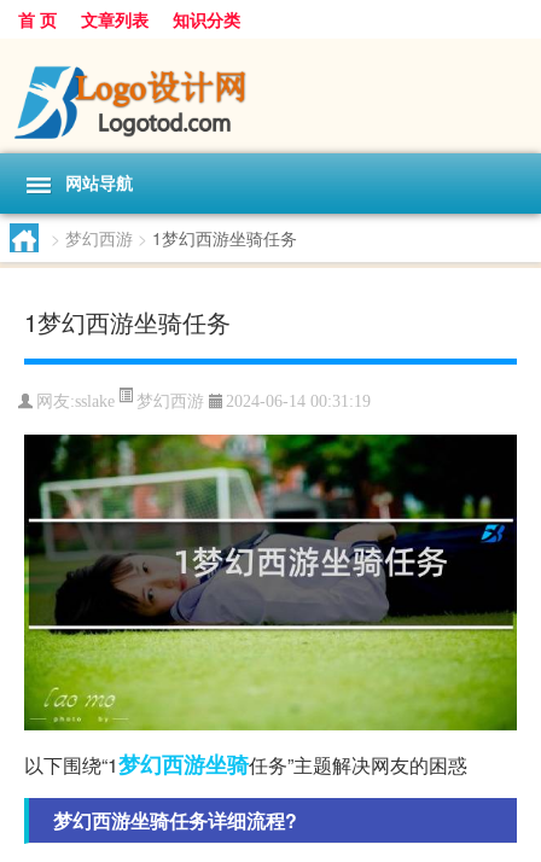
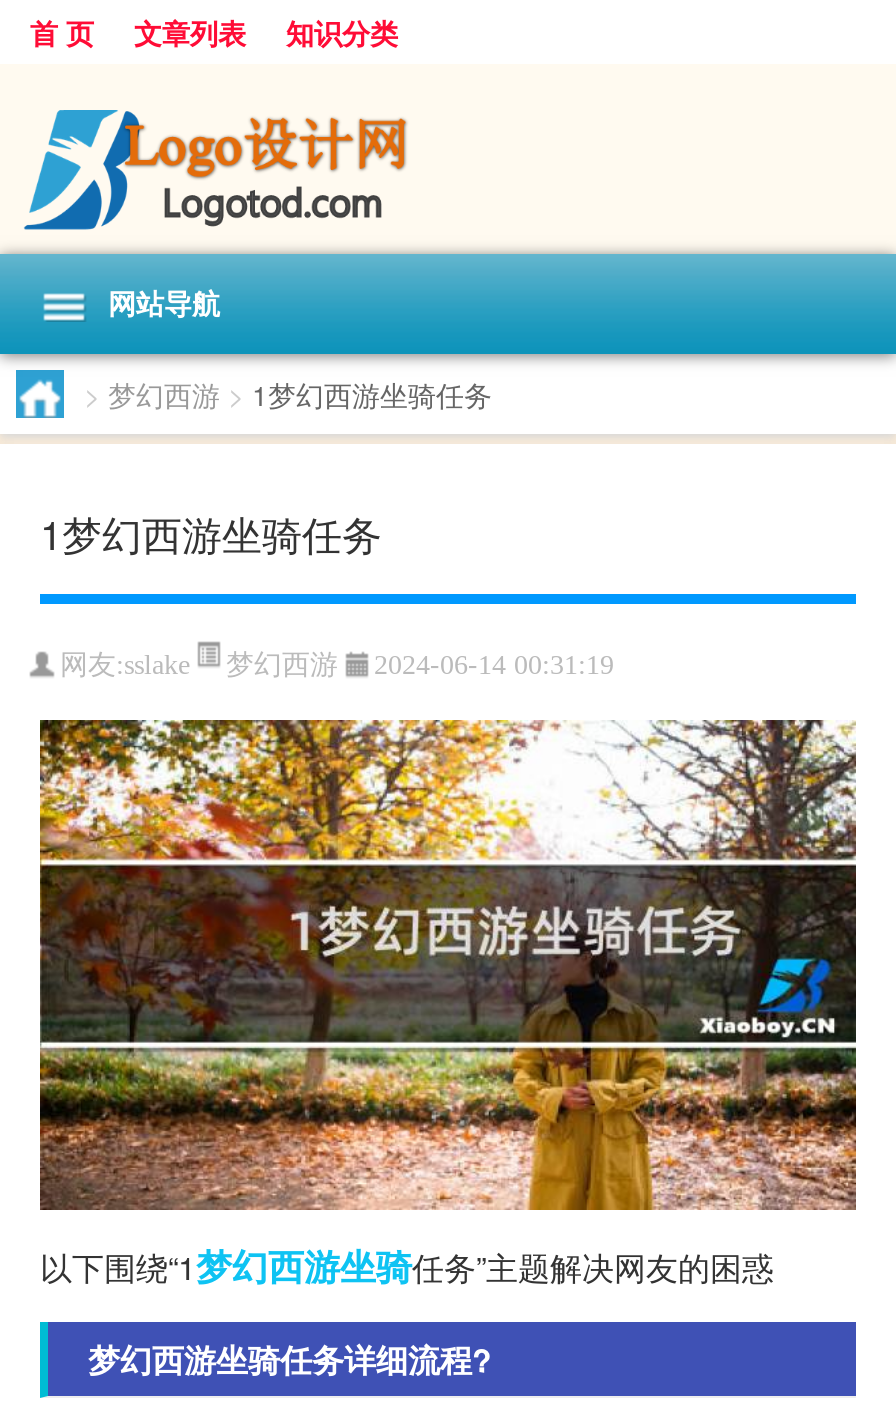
- [image]
+ [image]
